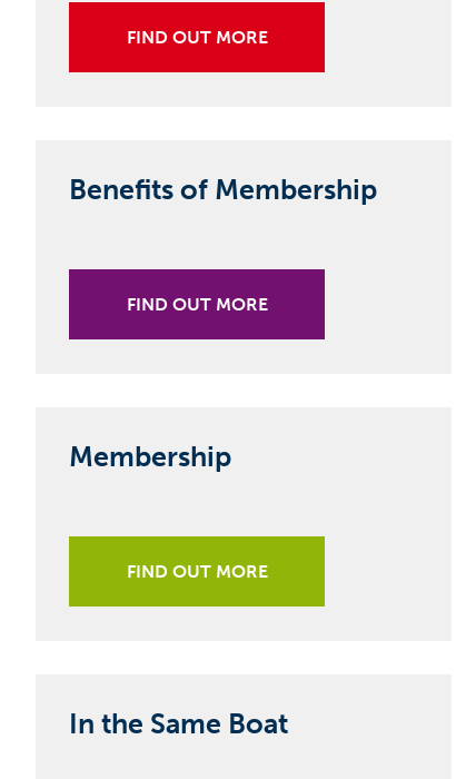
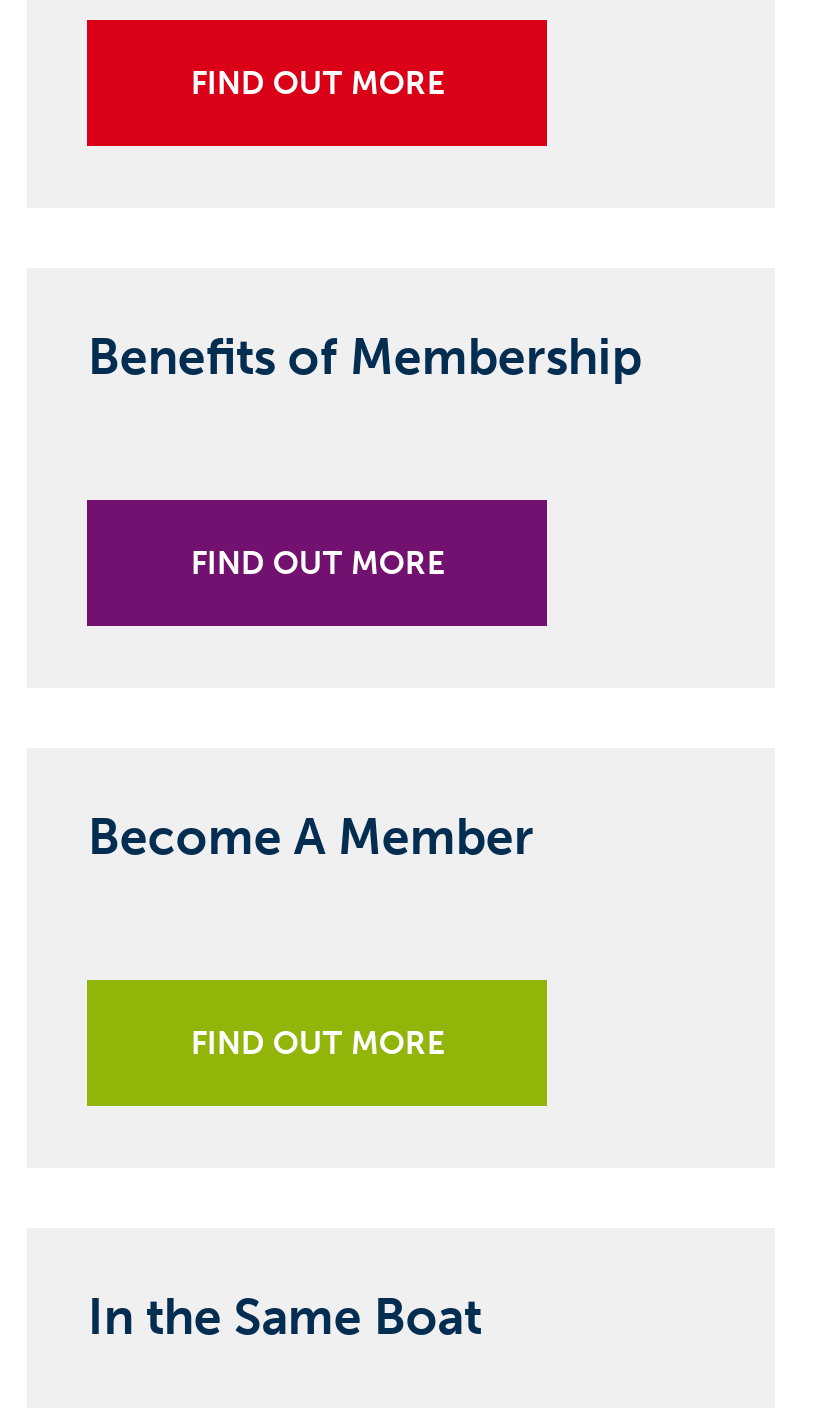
- Membership
+ Become A Member
